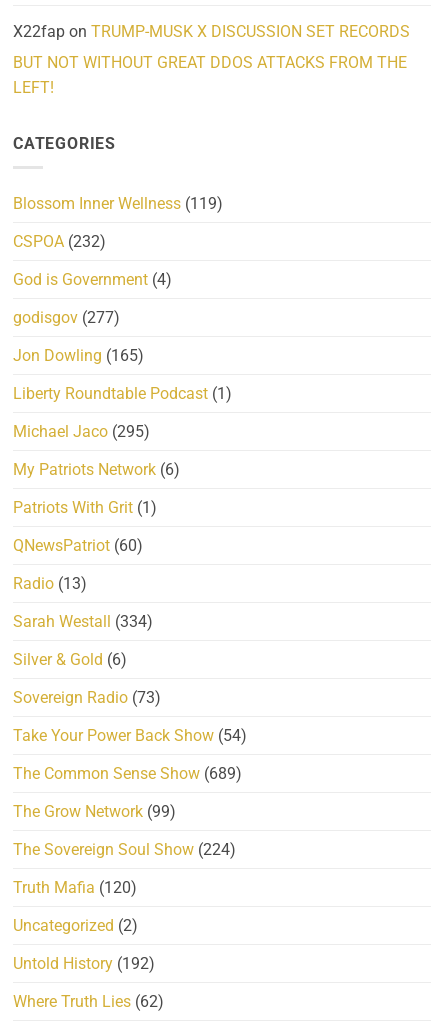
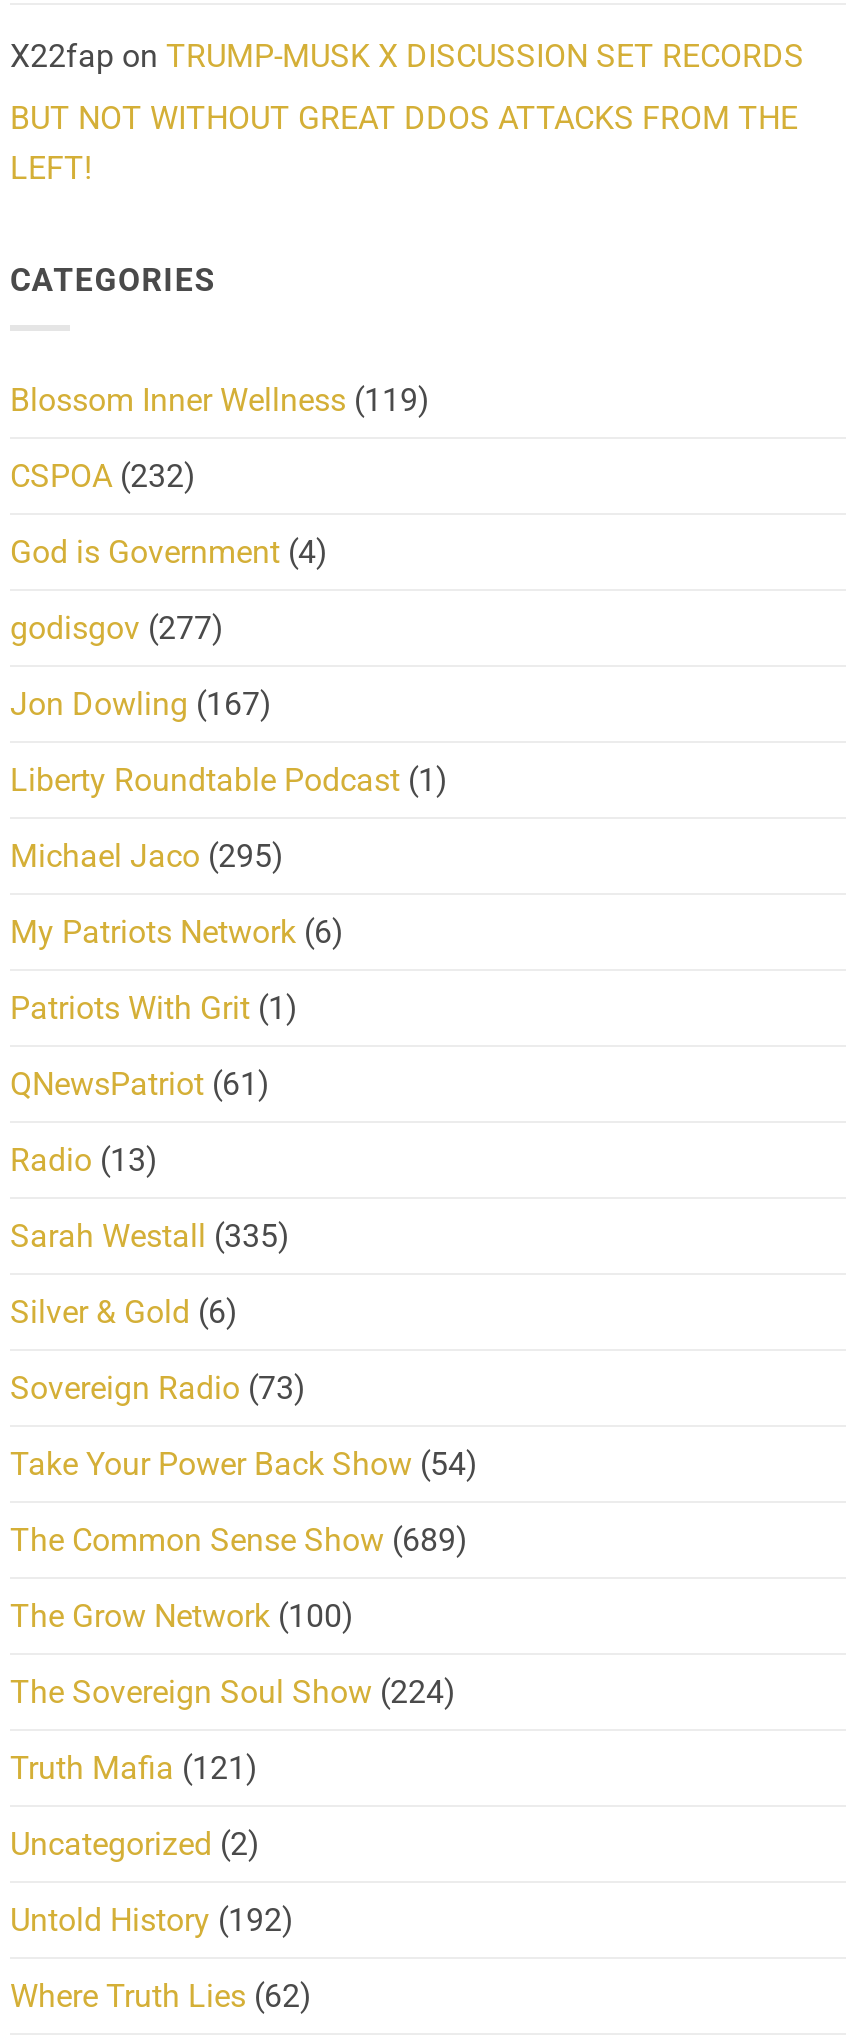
- Jon Dowling (165)
+ Jon Dowling (167)

- QNewsPatriot (60)
+ QNewsPatriot (61)

- Sarah Westall (334)
+ Sarah Westall (335)

- The Grow Network (99)
+ The Grow Network (100)

- Truth Mafia (120)
+ Truth Mafia (121)
